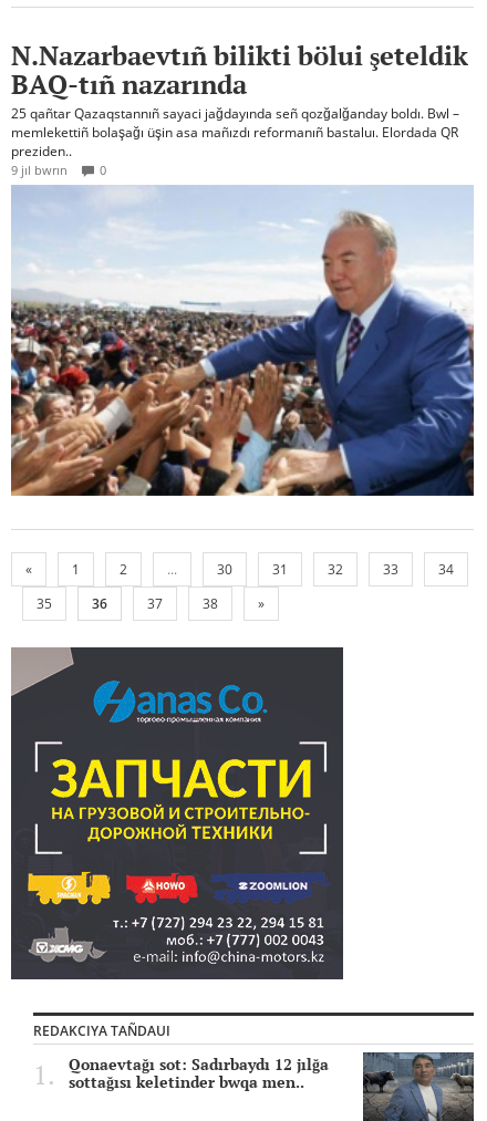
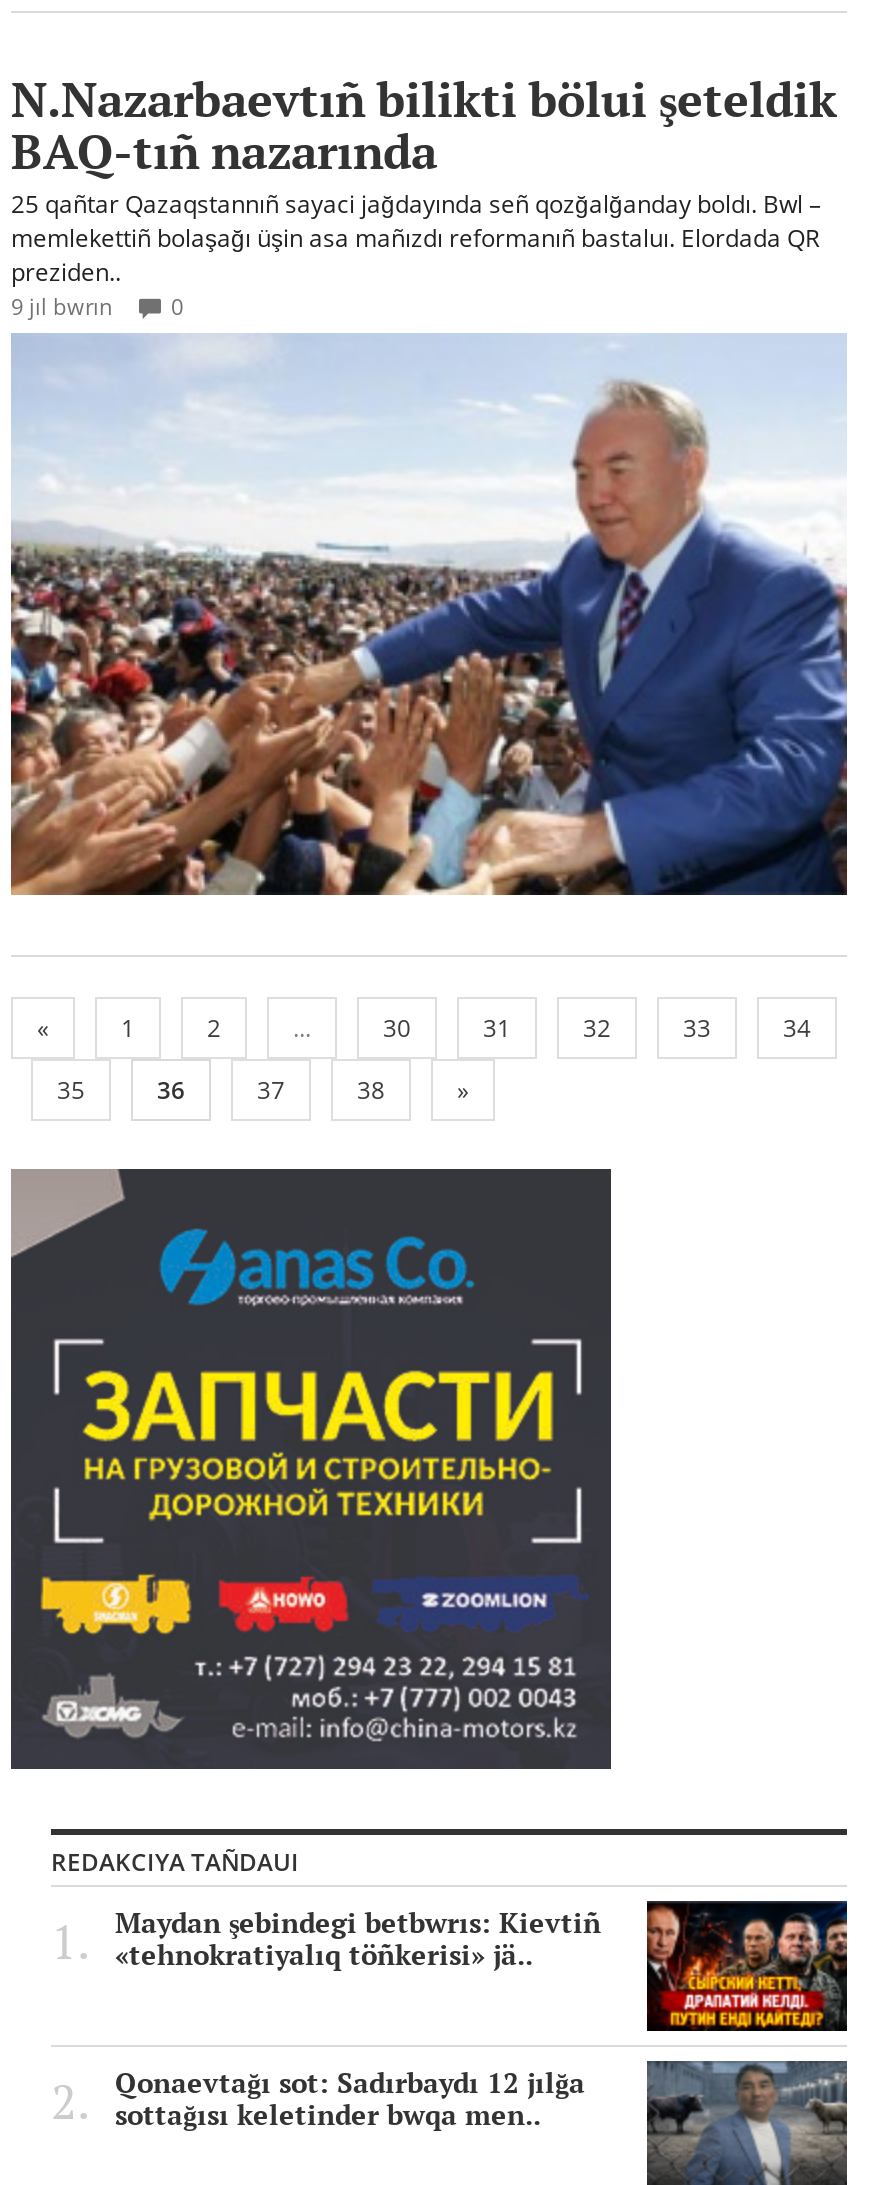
+ [image]
+ Maydan şebindegi betbwrıs: Kievtiñ
+ «tehnokratiyalıq töñkerisi» jä..
